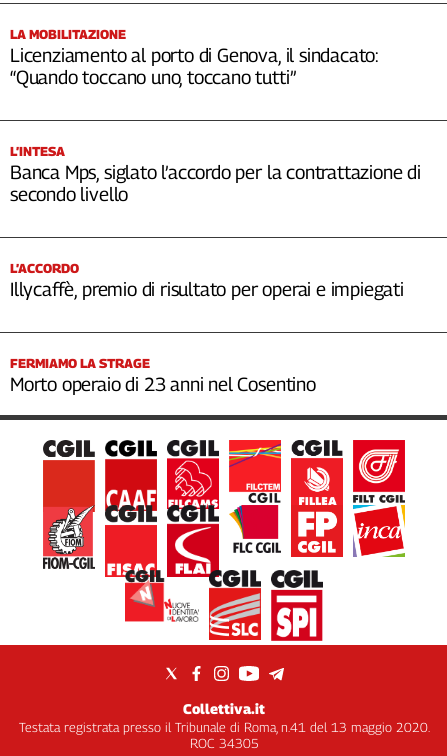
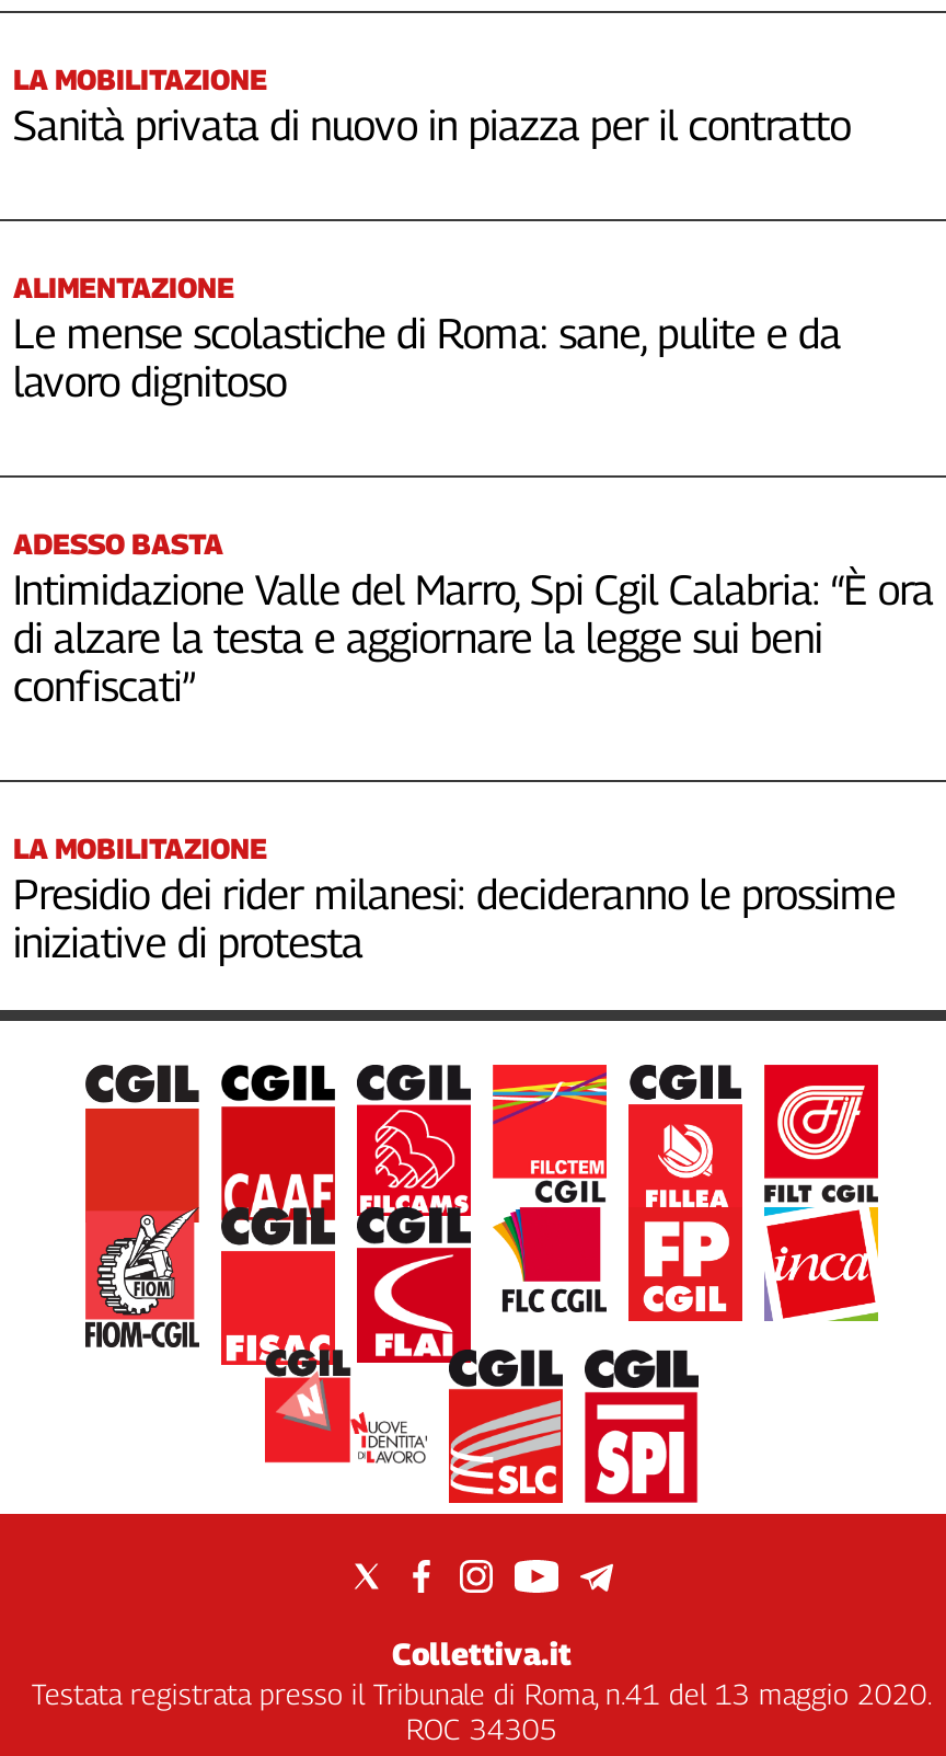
- Licenziamento al porto di Genova, il sindacato:
- “Quando toccano uno, toccano tutti”
+ Sanità privata di nuovo in piazza per il contratto

- L’INTESA
- Banca Mps, siglato l’accordo per la contrattazione di
- secondo livello
+ ALIMENTAZIONE
+ Le mense scolastiche di Roma: sane, pulite e da
+ lavoro dignitoso

- L’ACCORDO
- Illycaffè, premio di risultato per operai e impiegati
+ ADESSO BASTA
+ Intimidazione Valle del Marro, Spi Cgil Calabria: “È ora
+ di alzare la testa e aggiornare la legge sui beni
+ confiscati”

- FERMIAMO LA STRAGE
- Morto operaio di 23 anni nel Cosentino
+ LA MOBILITAZIONE
+ Presidio dei rider milanesi: decideranno le prossime
+ iniziative di protesta
